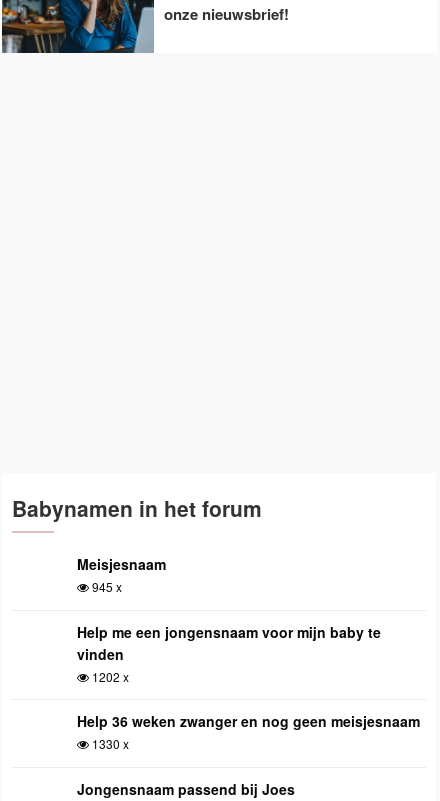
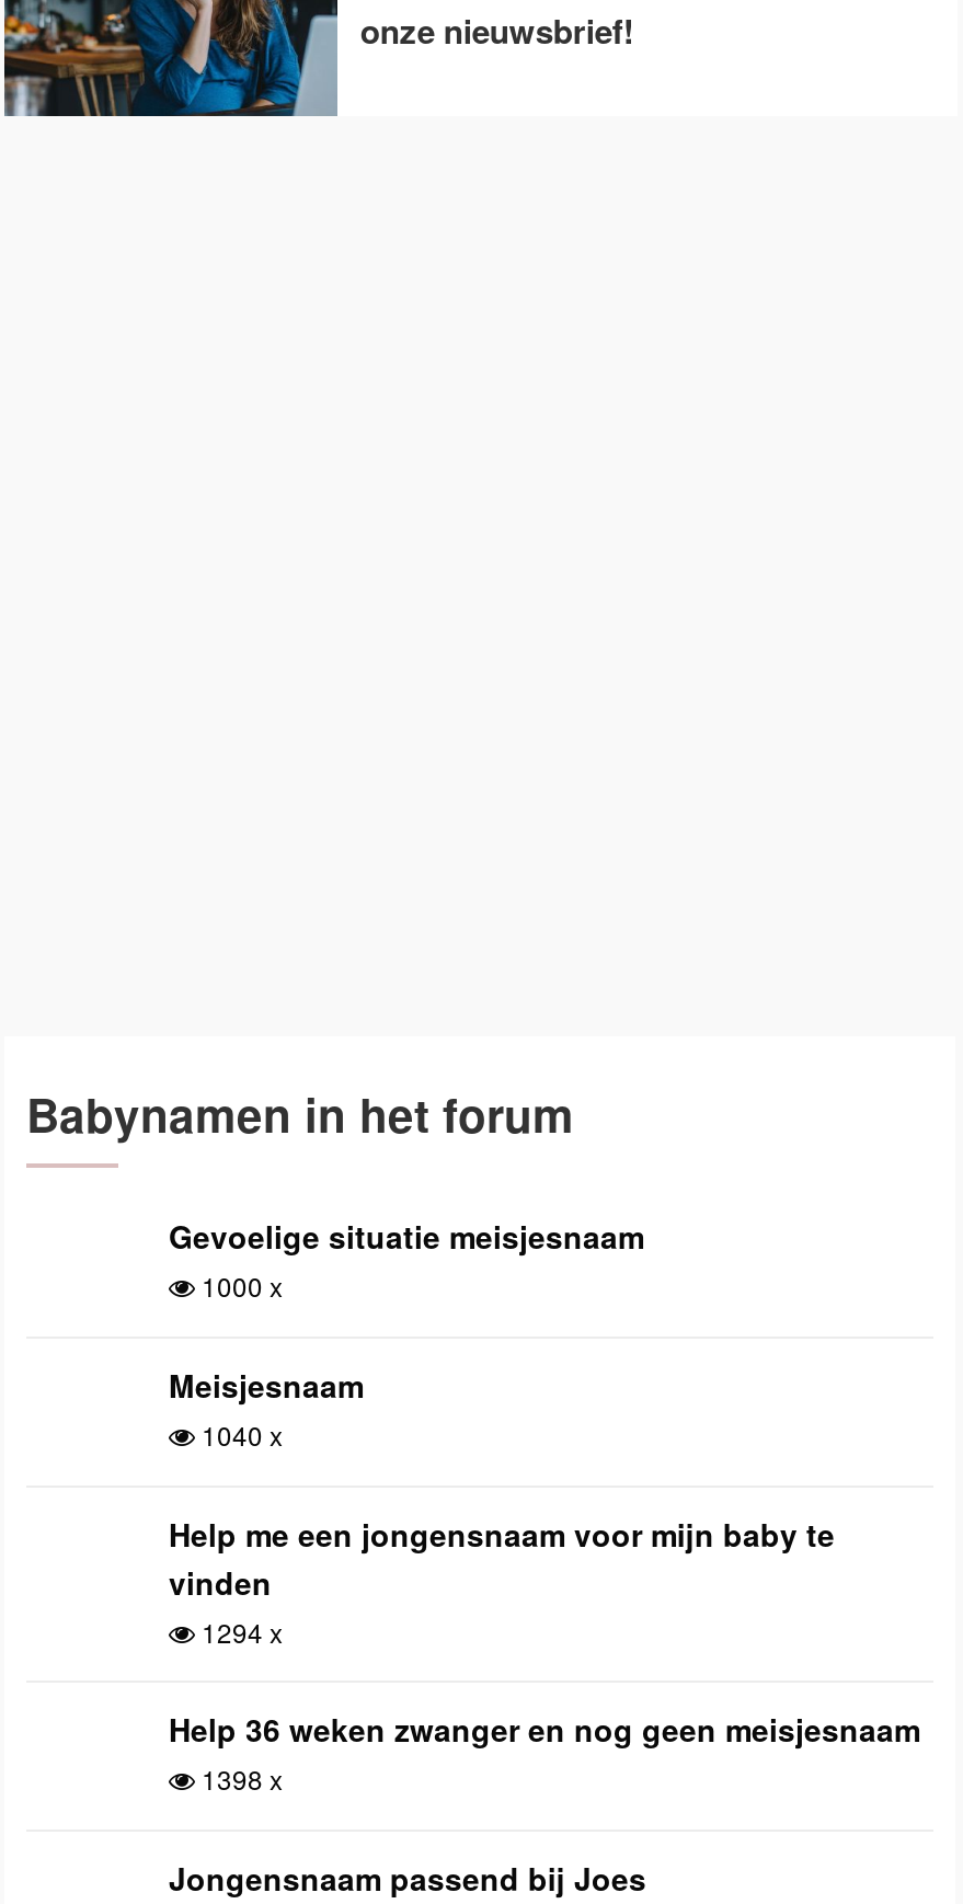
+ Gevoelige situatie meisjesnaam
+ 1000 x

- 945 x
+ 1040 x

- 1202 x
+ 1294 x

- 1330 x
+ 1398 x
